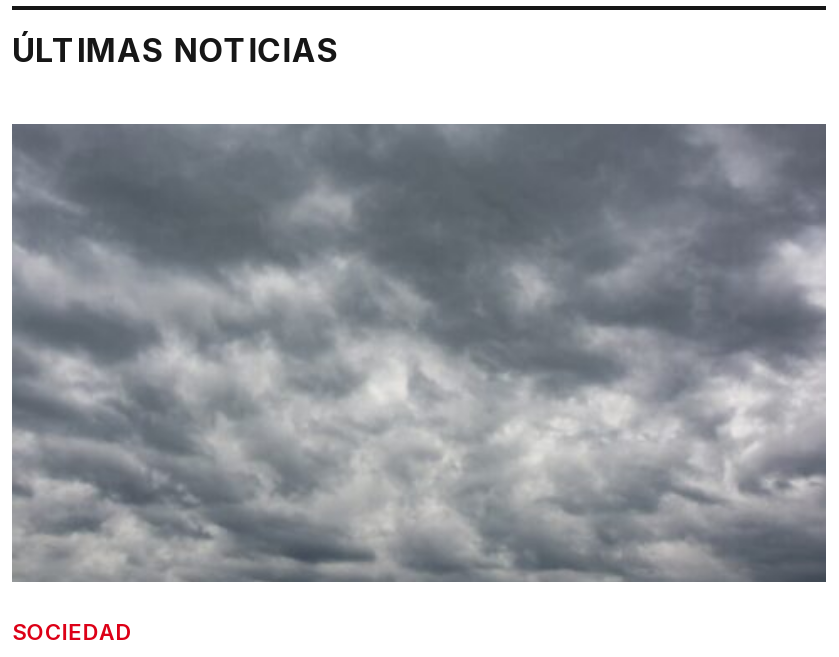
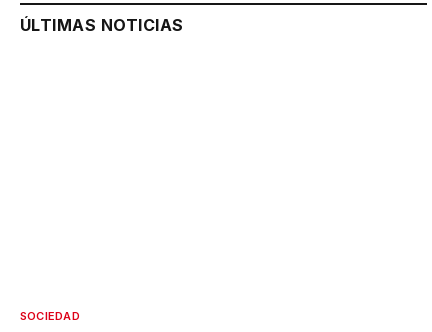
- [image]
